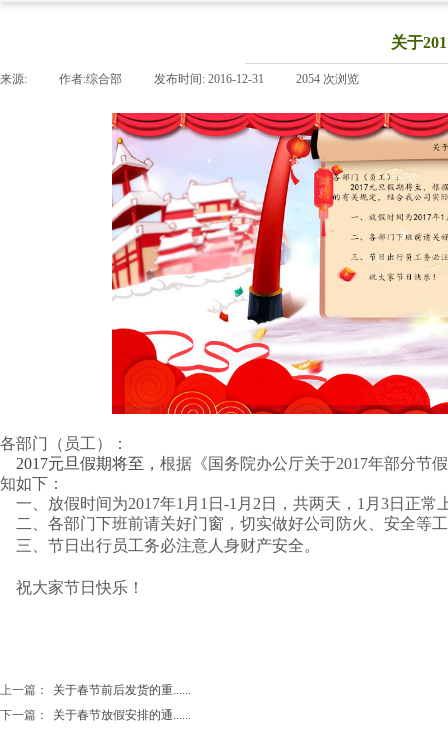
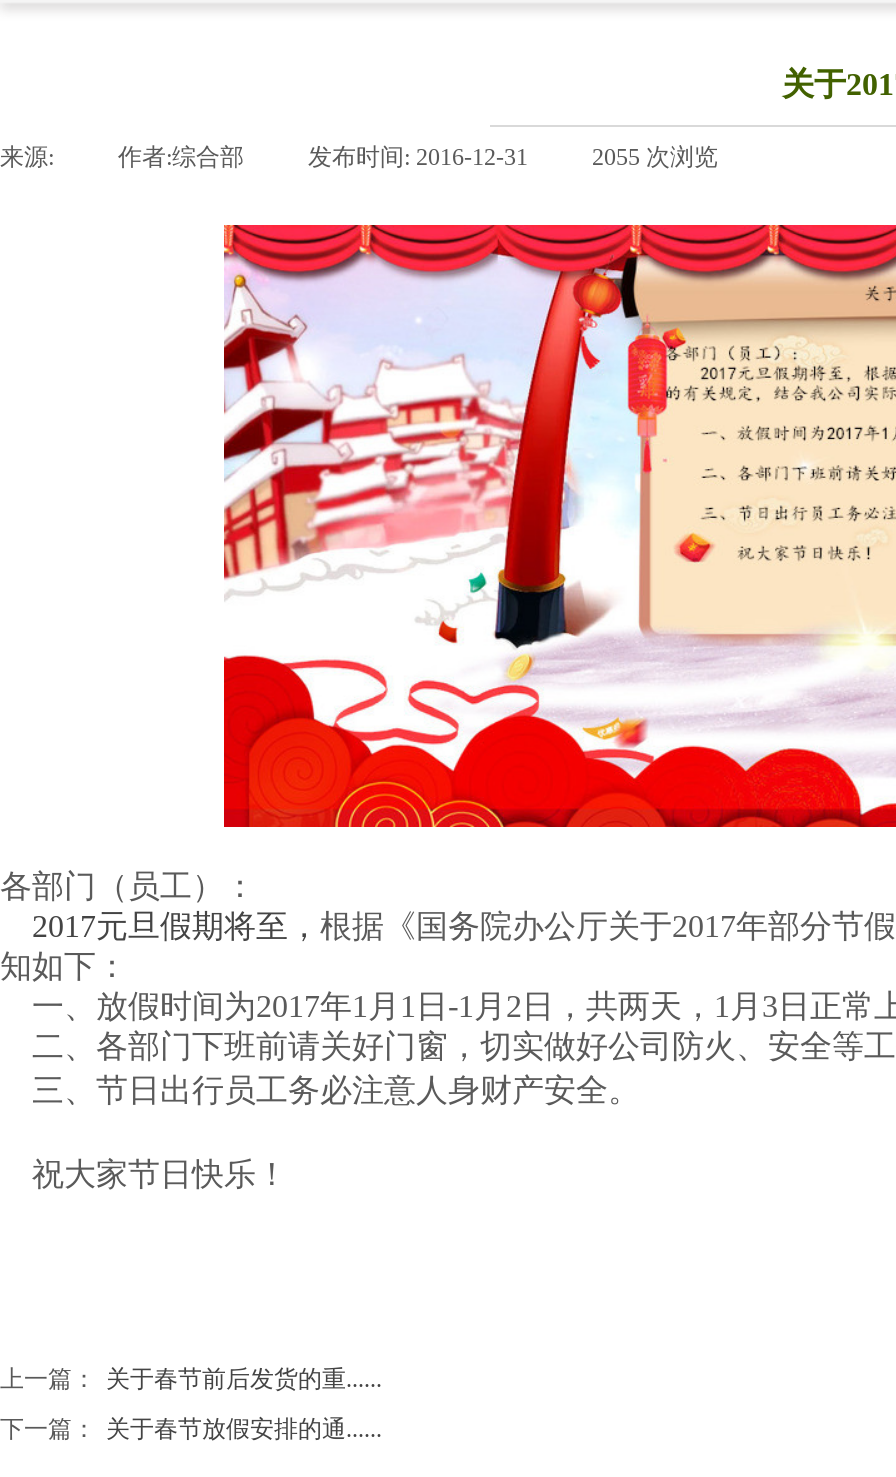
- 2054次浏览
+ 2055次浏览
